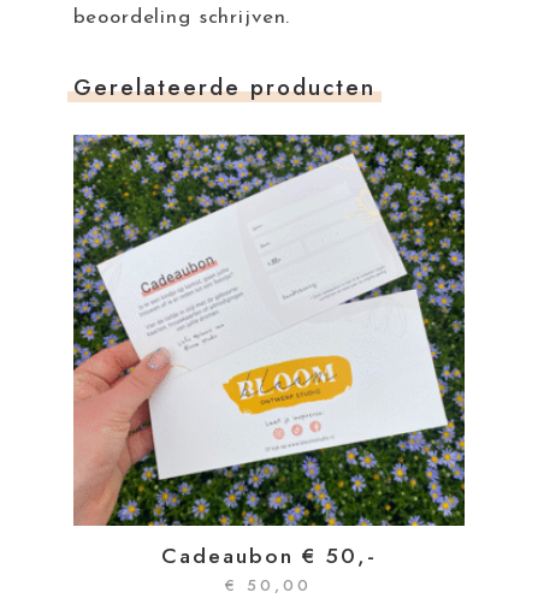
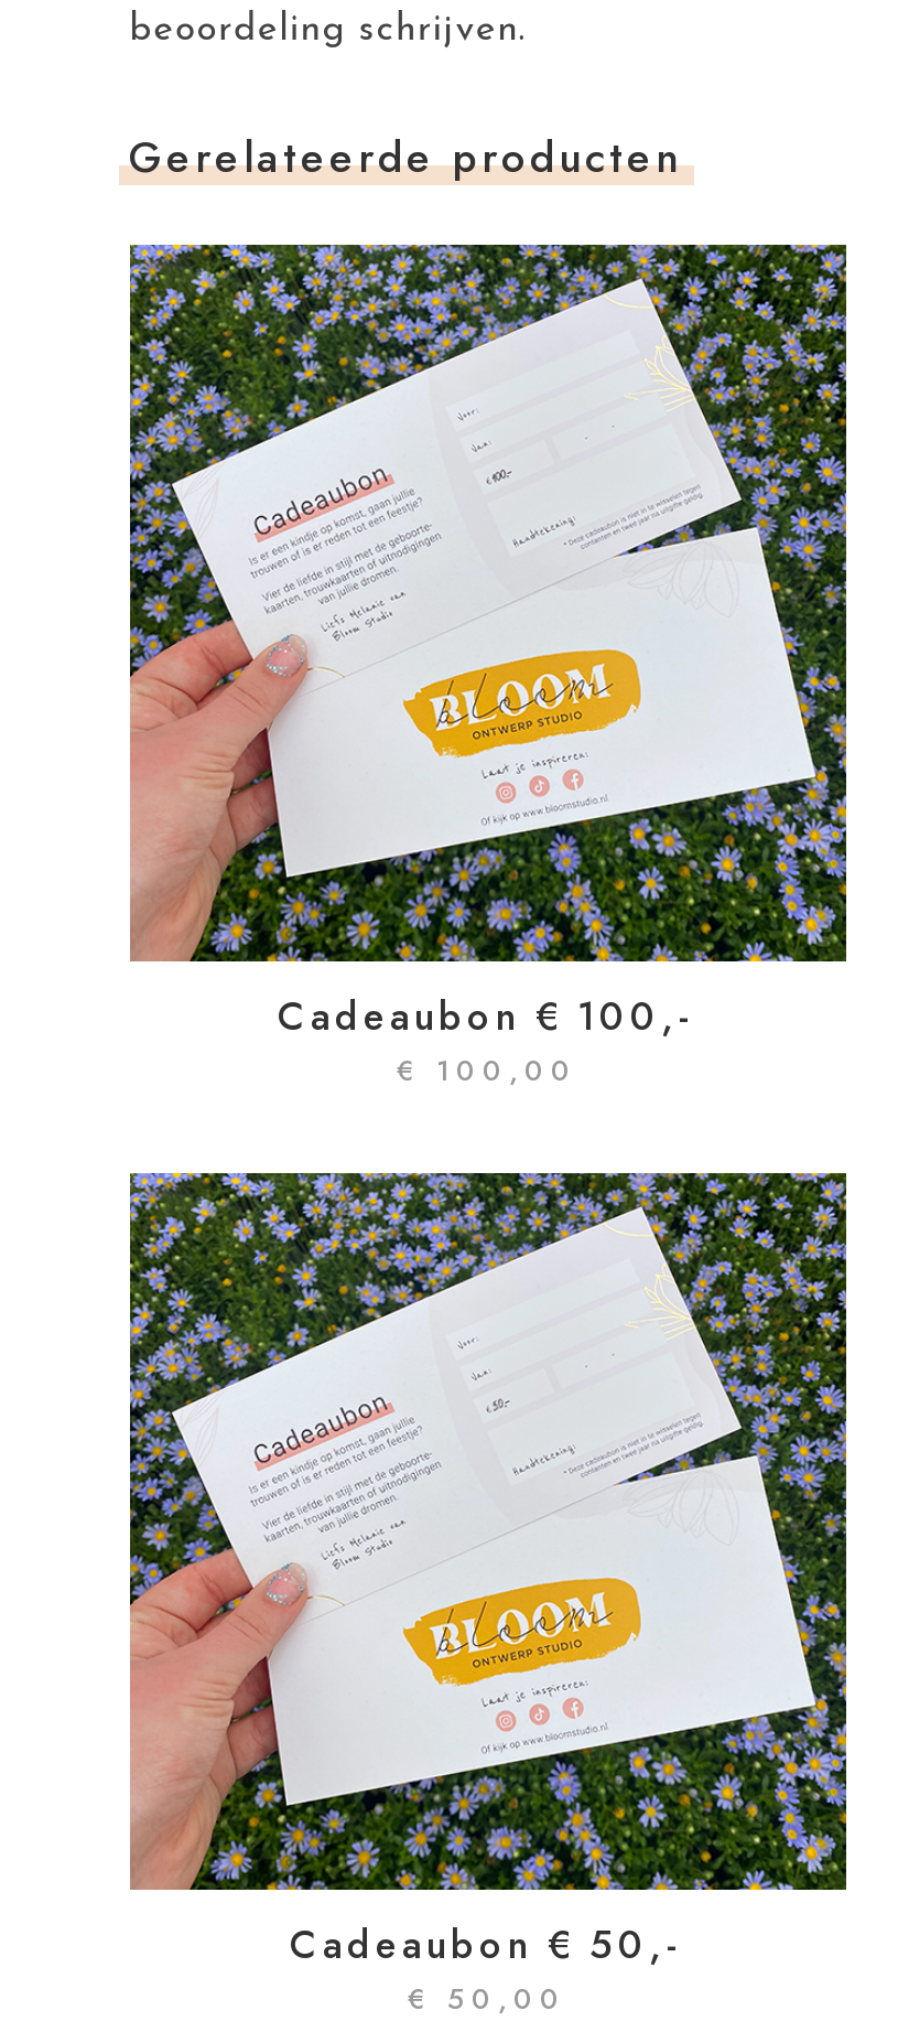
+ Cadeaubon € 100,-
+ €100,00
